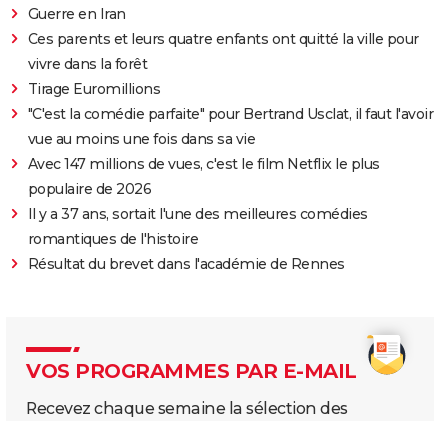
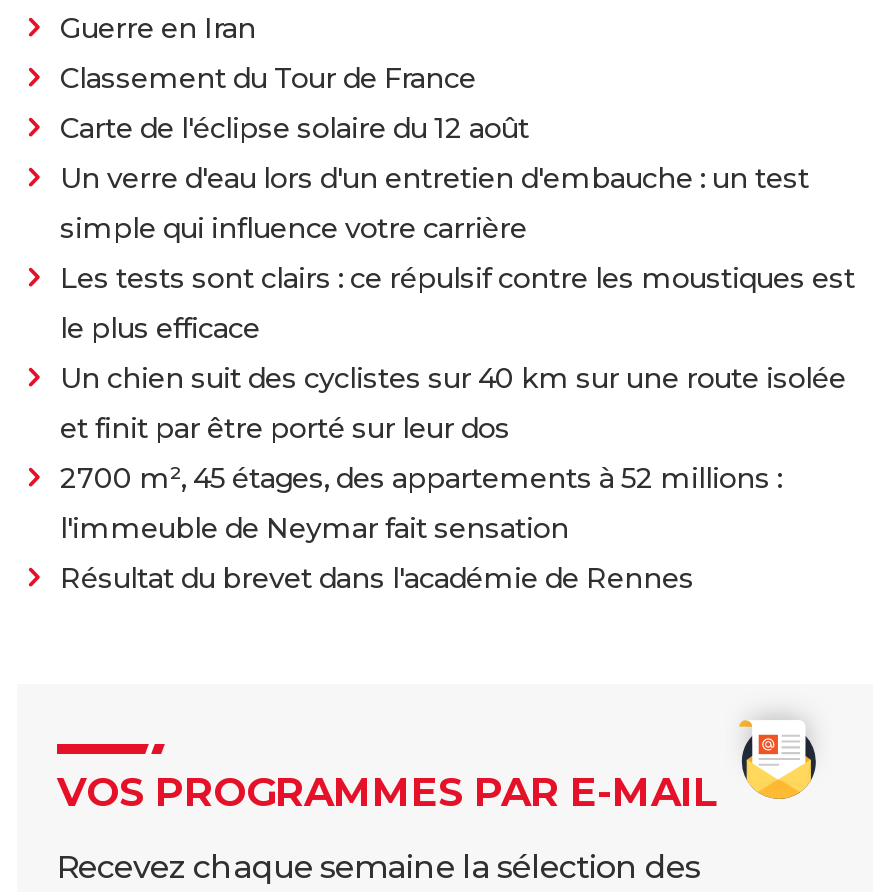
- Ces parents et leurs quatre enfants ont quitté la ville pour
- vivre dans la forêt
- Tirage Euromillions
- "C'est la comédie parfaite" pour Bertrand Usclat, il faut l'avoir
- vue au moins une fois dans sa vie
- Avec 147 millions de vues, c'est le film Netflix le plus
- populaire de 2026
- Il y a 37 ans, sortait l'une des meilleures comédies
- romantiques de l'histoire
+ Classement du Tour de France
+ Carte de l'éclipse solaire du 12 août
+ Un verre d'eau lors d'un entretien d'embauche : un test
+ simple qui influence votre carrière
+ Les tests sont clairs : ce répulsif contre les moustiques est
+ le plus efficace
+ Un chien suit des cyclistes sur 40 km sur une route isolée
+ et finit par être porté sur leur dos
+ 2700 m², 45 étages, des appartements à 52 millions :
+ l'immeuble de Neymar fait sensation
